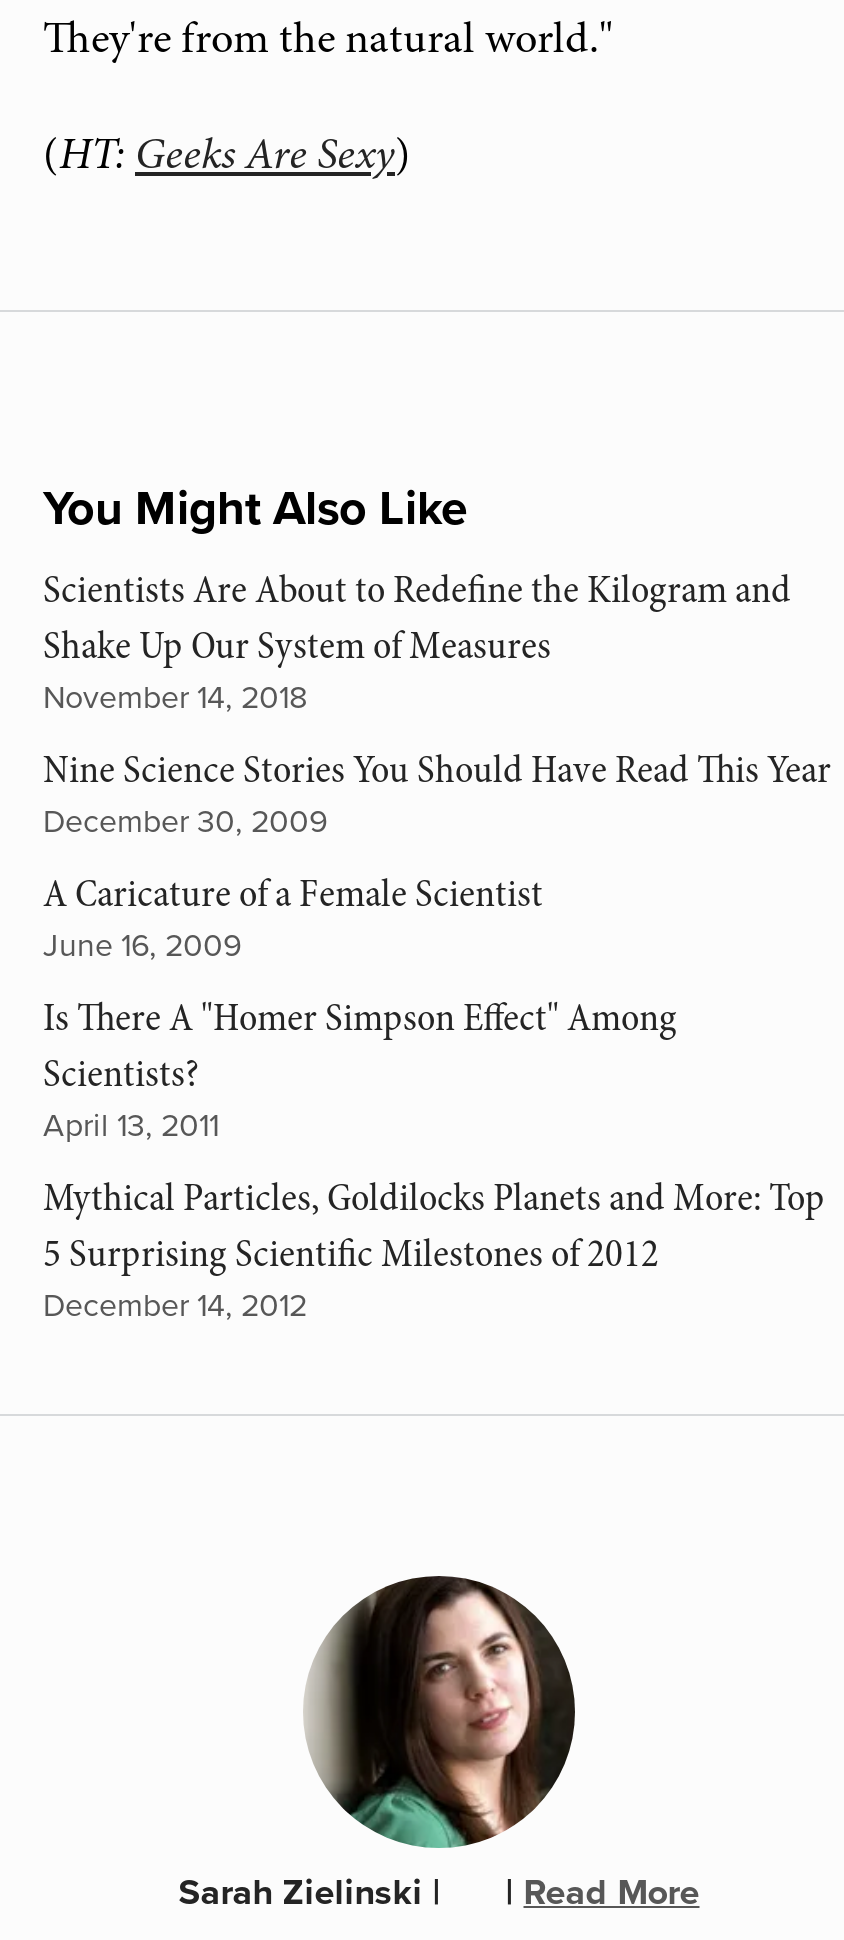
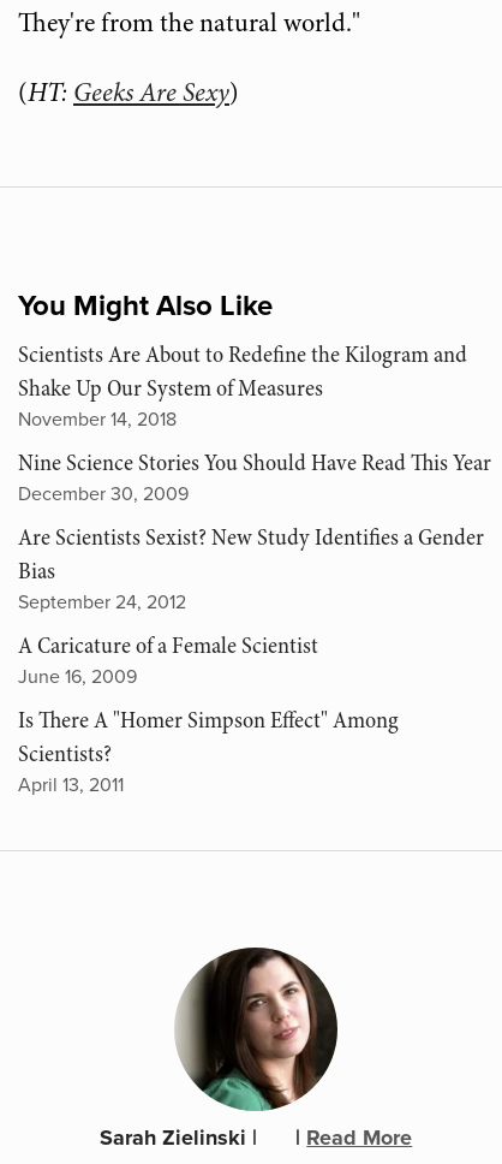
+ Are Scientists Sexist? New Study Identifies a Gender
+ Bias
+ September 24, 2012

moved down: A Caricature of a Female Scientist | June 16, 2009 | Is There A "Homer Simpson Effect" Among | Scientists? | April 13, 2011

- Mythical Particles, Goldilocks Planets and More: Top
- 5 Surprising Scientific Milestones of 2012
- December 14, 2012
